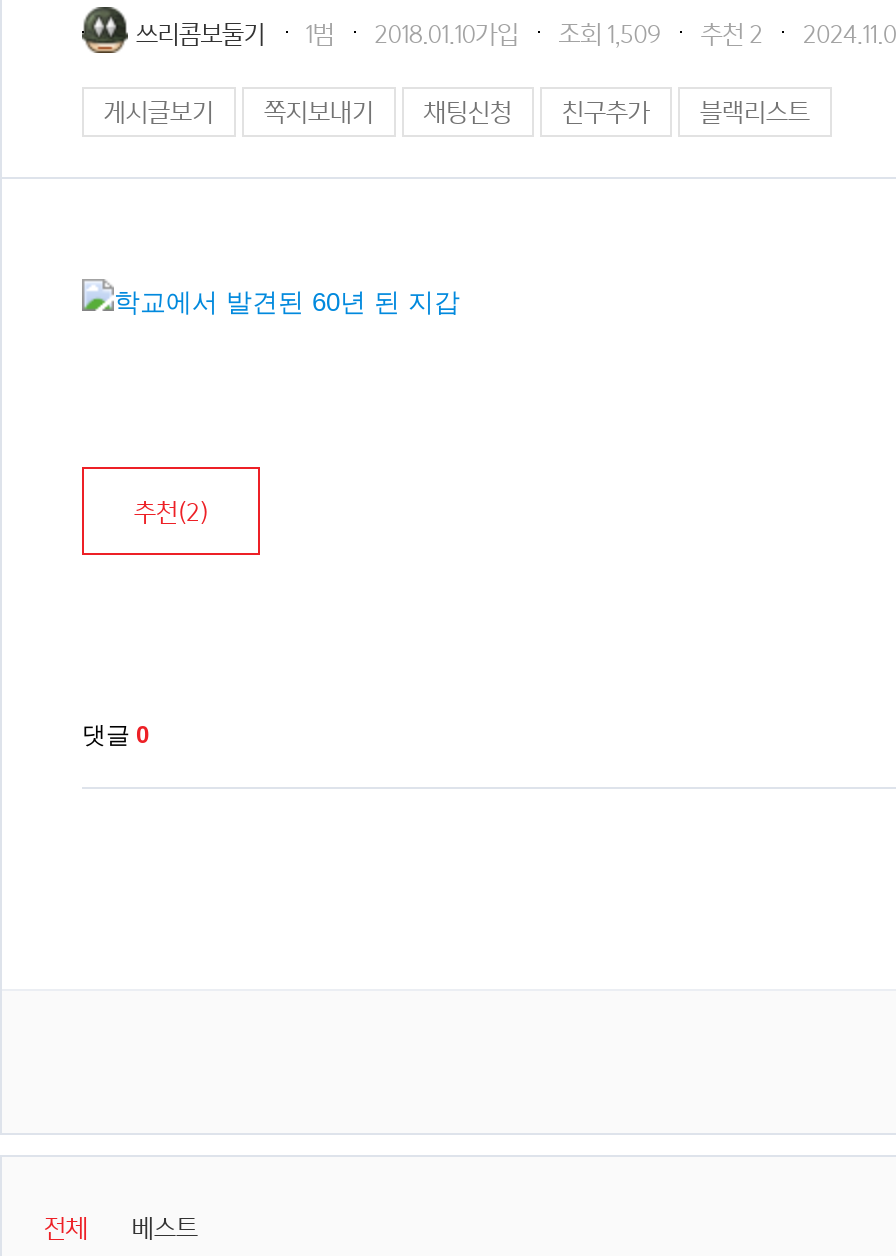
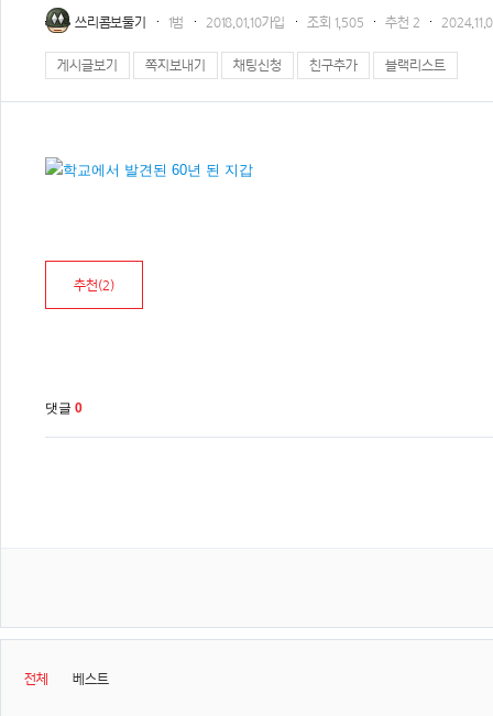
- 조회 1,509
+ 조회 1,505
